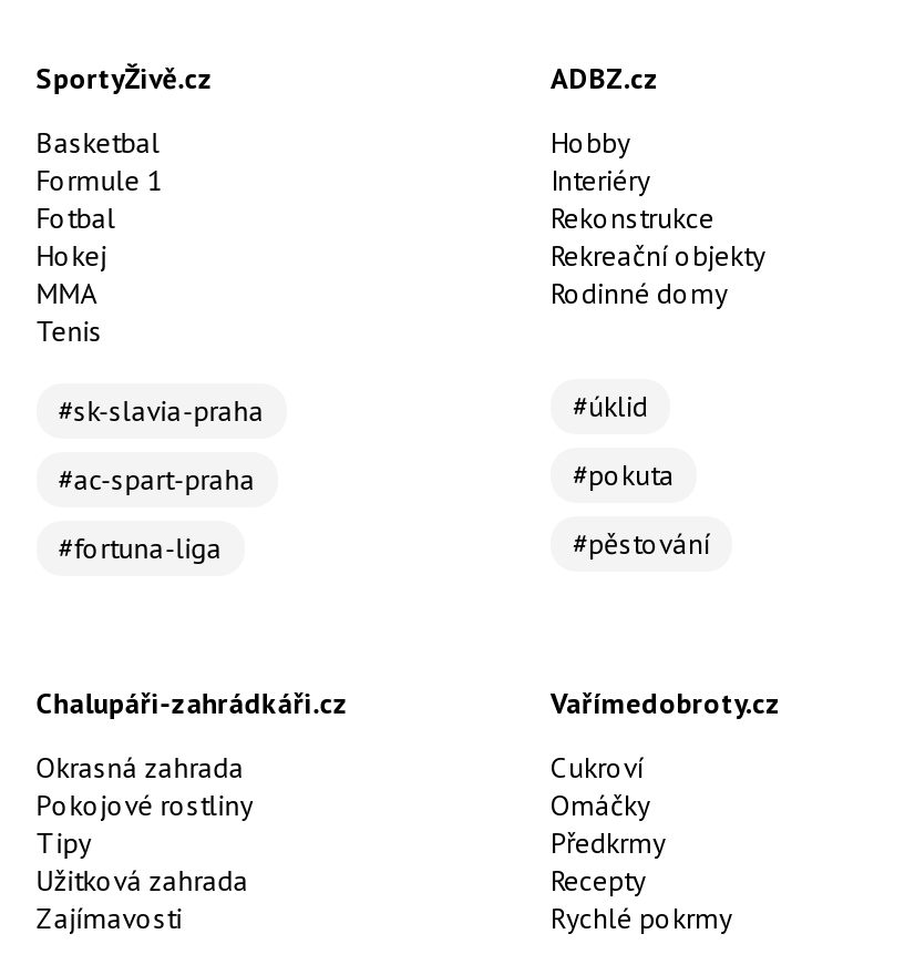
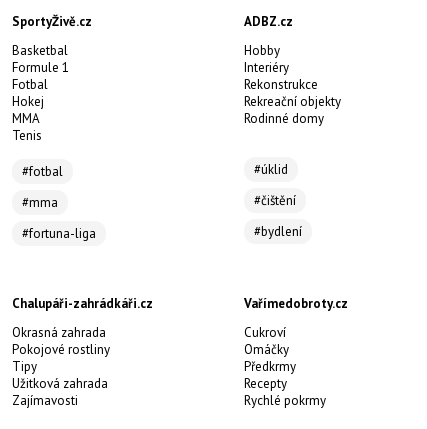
- #sk-slavia-praha
+ #fotbal

- #ac-spart-praha
+ #mma

- #pokuta
+ #čištění

- #pěstování
+ #bydlení
